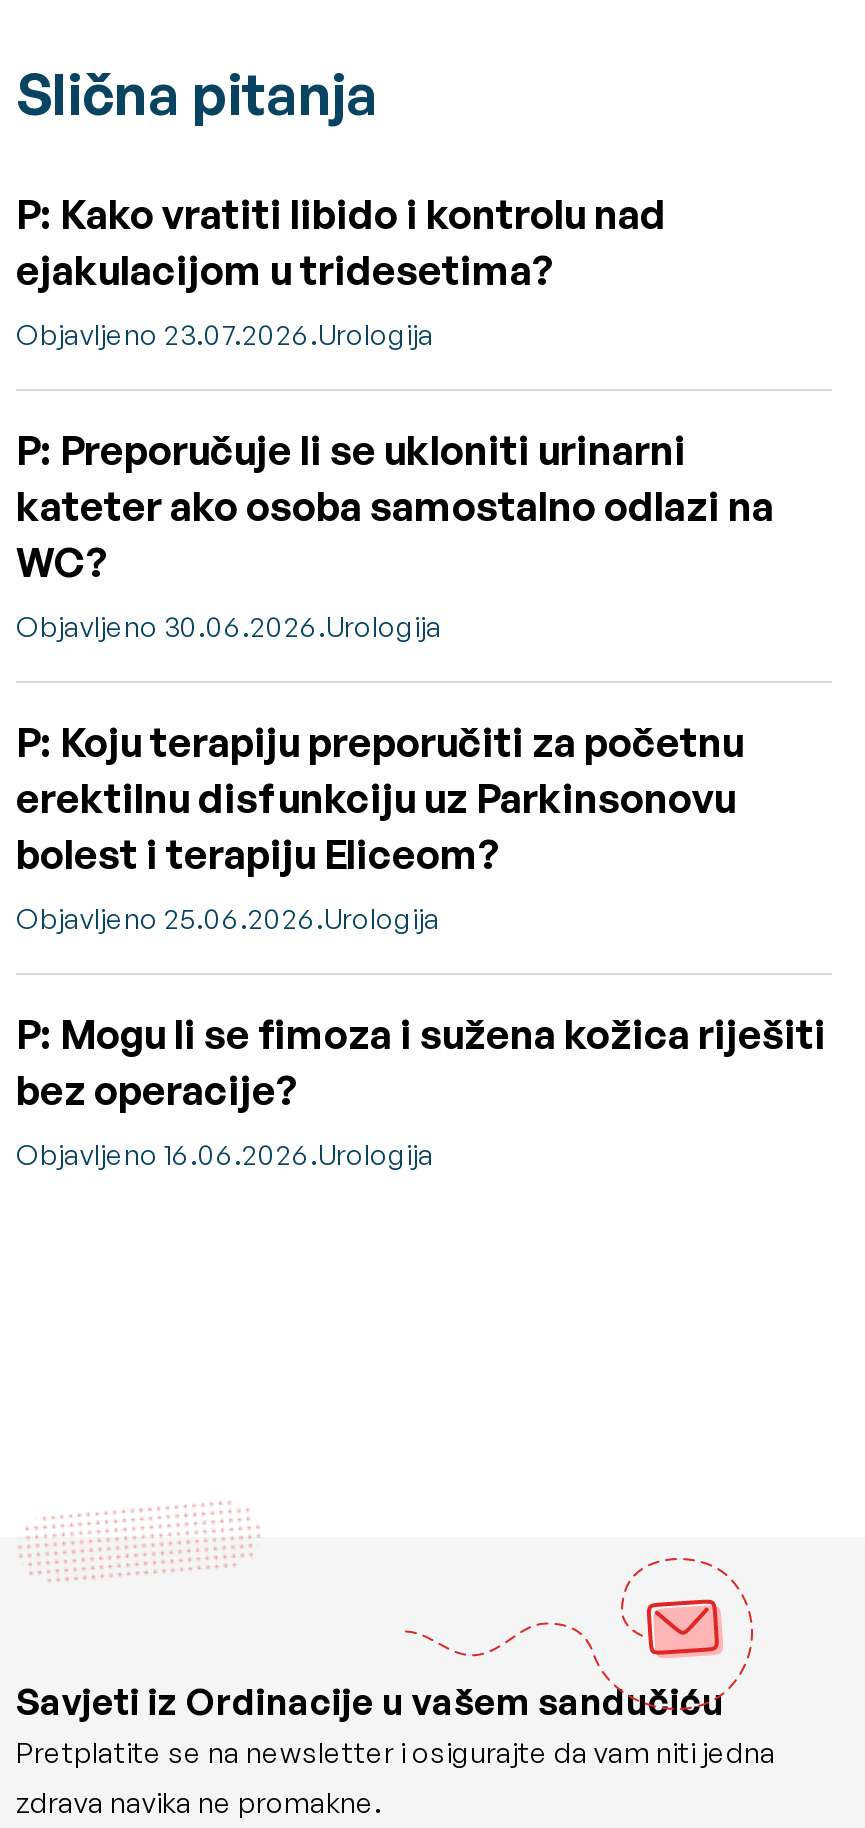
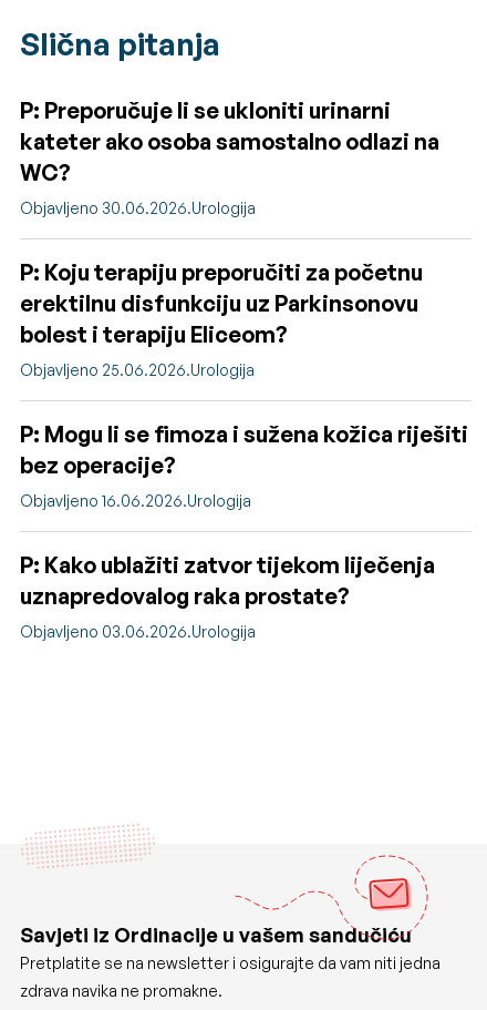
- P: Kako vratiti libido i kontrolu nad
- ejakulacijom u tridesetima?
- Objavljeno 23.07.2026. Urologija

moved up: P: Preporučuje li se ukloniti urinarni | kateter ako osoba samostalno odlazi na | WC? | ... | bez operacije? | Objavljeno 16.06.2026. Urologija

+ P: Kako ublažiti zatvor tijekom liječenja
+ uznapredovalog raka prostate?
+ Objavljeno 03.06.2026.Urologija
